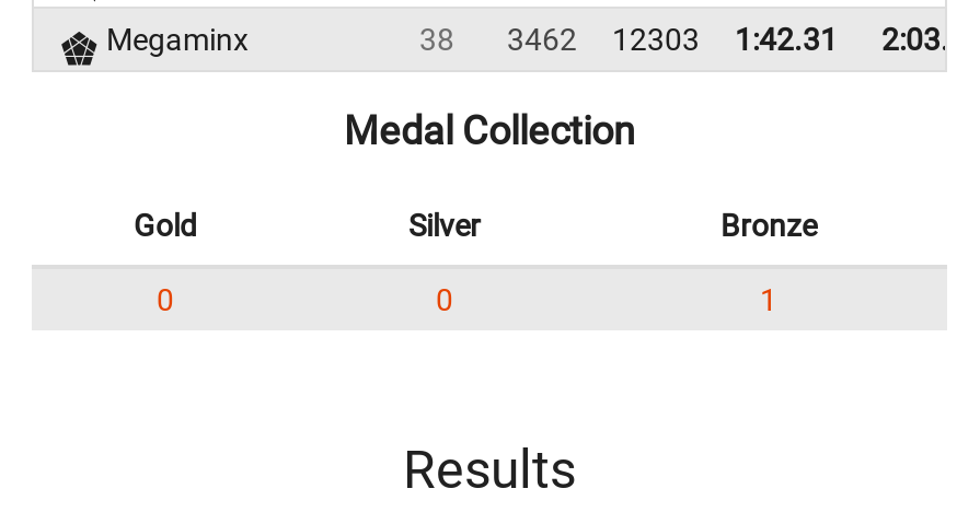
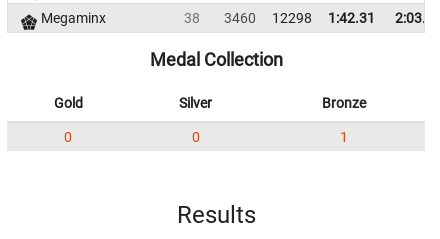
- 3462
+ 3460

- 12303
+ 12298
